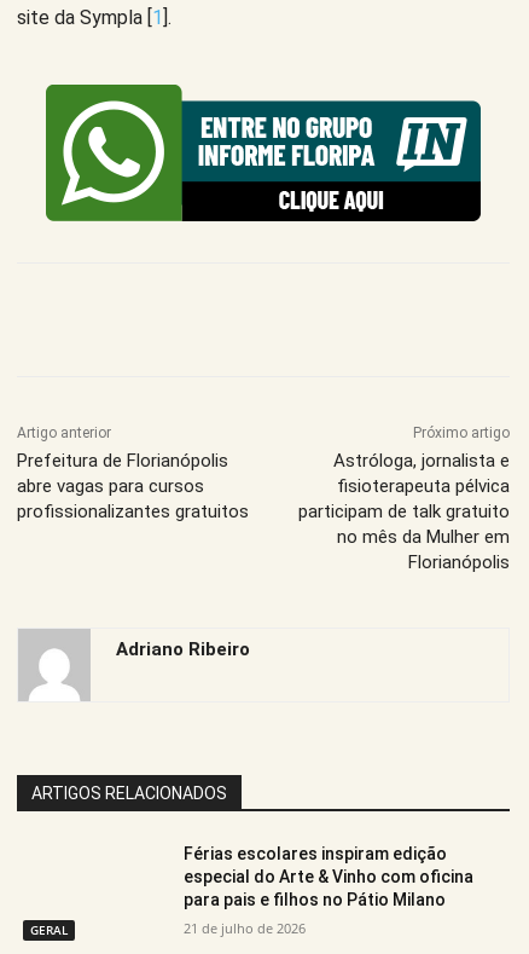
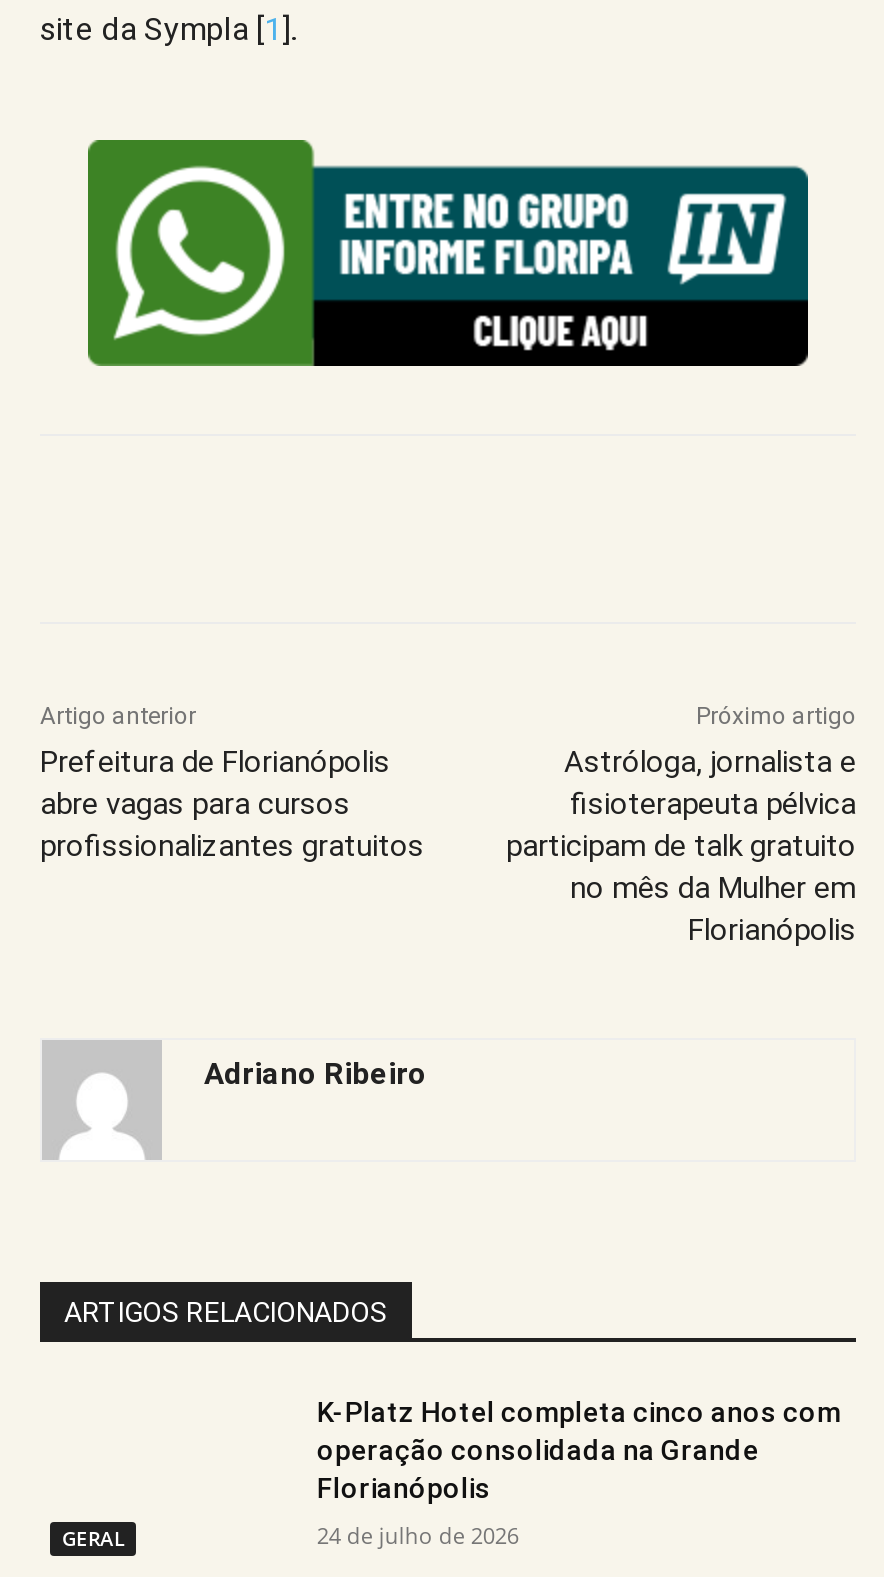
- Férias escolares inspiram edição
- especial do Arte & Vinho com oficina
- para pais e filhos no Pátio Milano
+ K-Platz Hotel completa cinco anos com
+ operação consolidada na Grande
+ Florianópolis

- 21 de julho de 2026
+ 24 de julho de 2026
